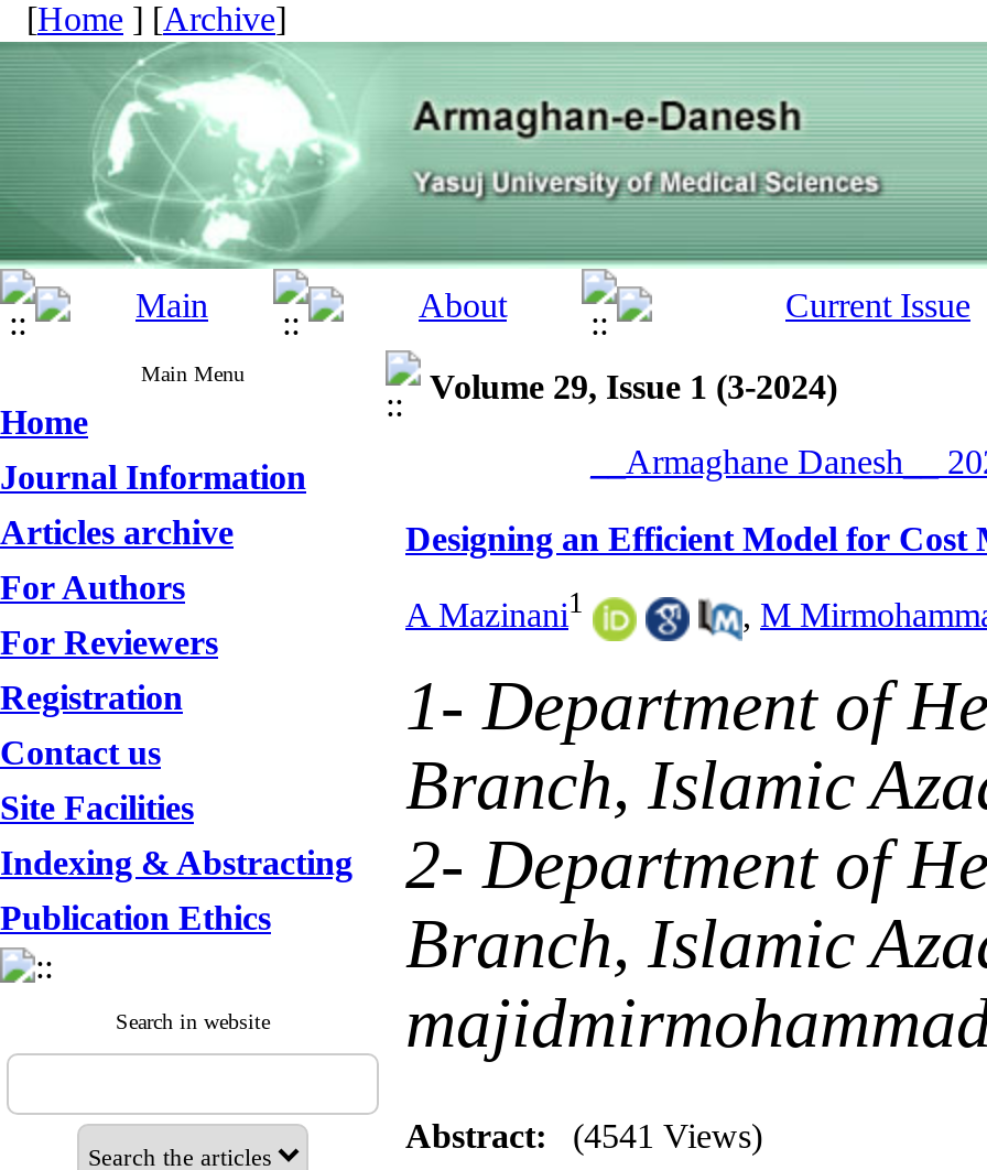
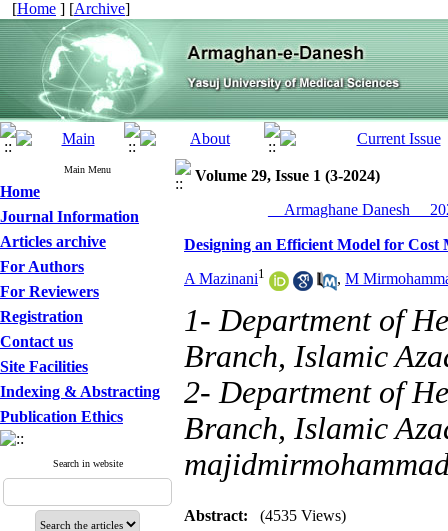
- Abstract: (4541 Views)
+ Abstract: (4535 Views)
